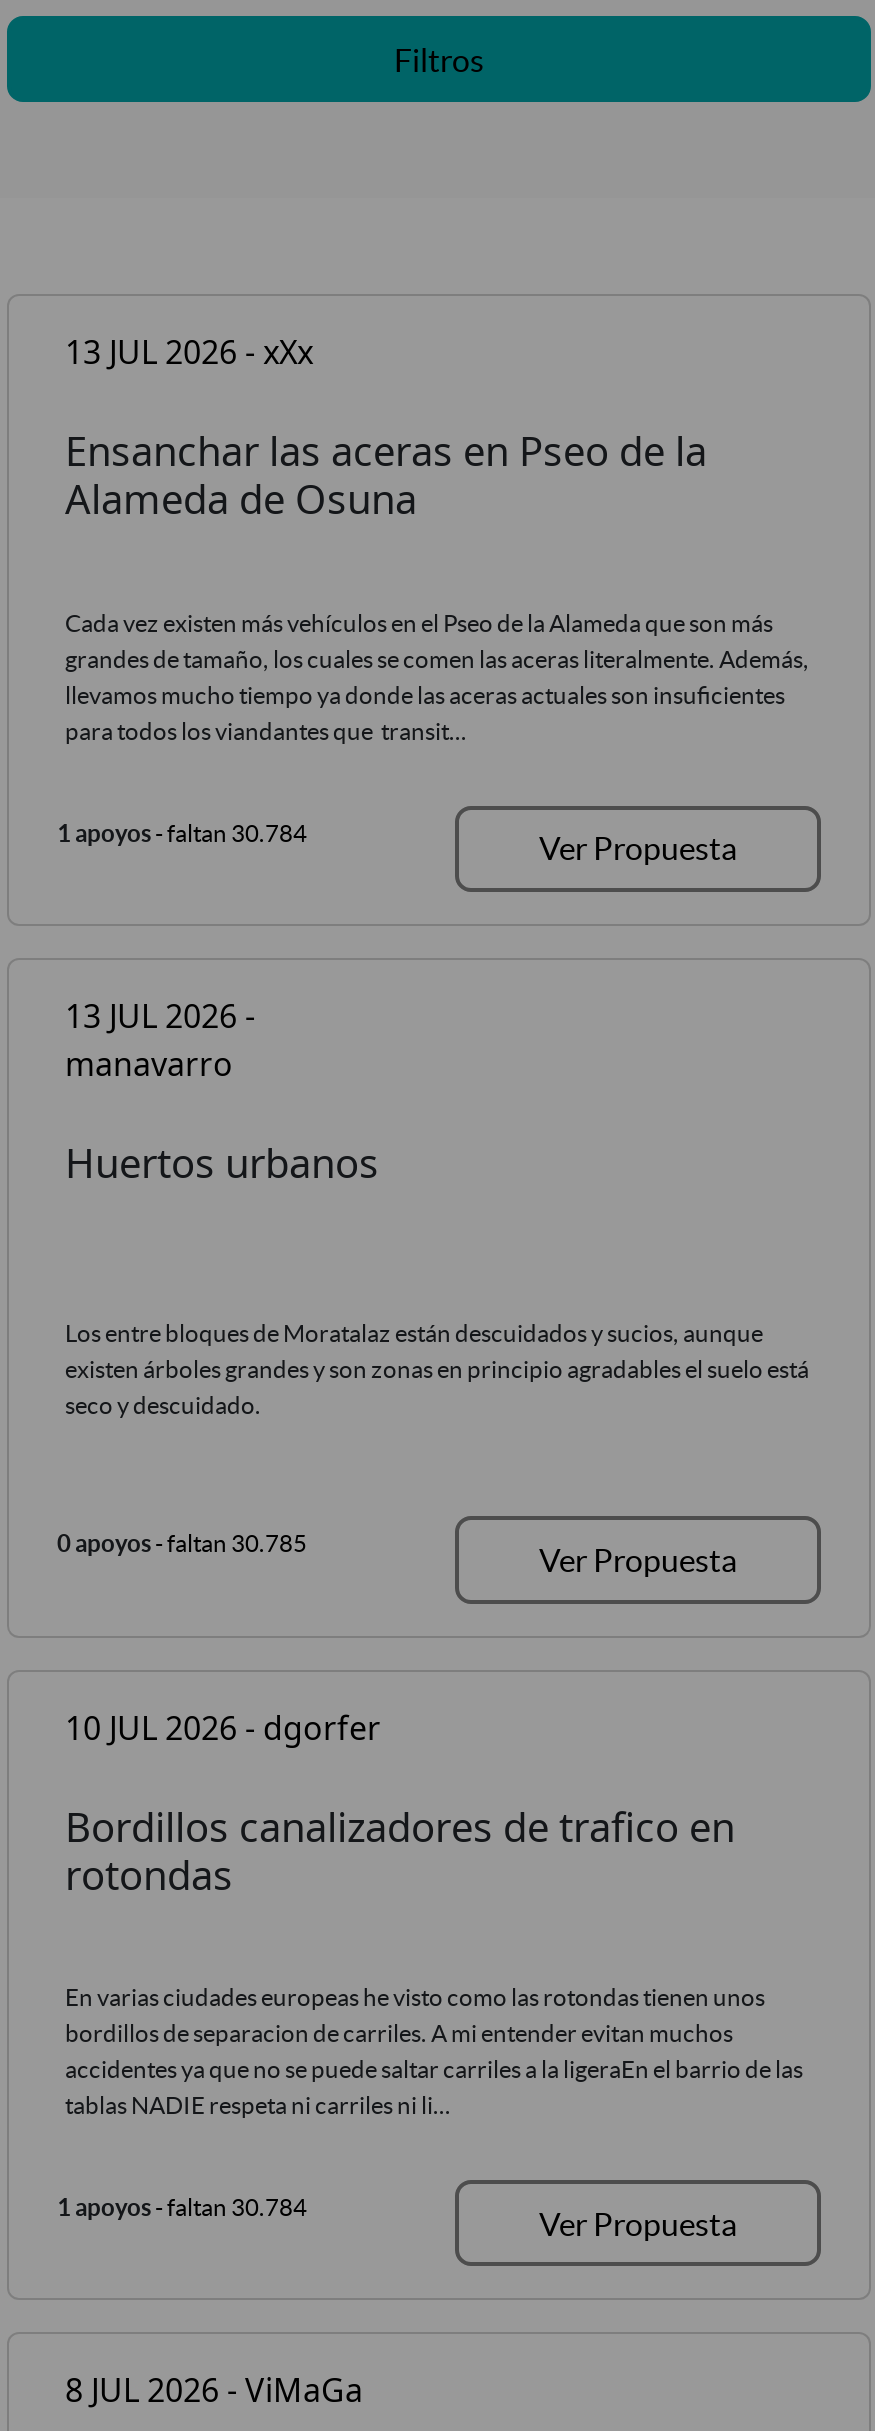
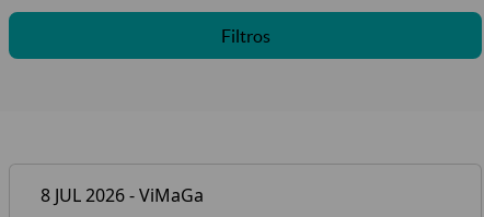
- 13 JUL 2026 - xXx
- Ensanchar las aceras en Pseo de la
- Alameda de Osuna
- Cada vez existen más vehículos en el Pseo de la Alameda que son más
- grandes de tamaño, los cuales se comen las aceras literalmente. Además,
- llevamos mucho tiempo ya donde las aceras actuales son insuficientes
- para todos los viandantes que transit...

- 1 apoyos - faltan 30.784
- Ver Propuesta

- 13 JUL 2026 -
- manavarro
- Huertos urbanos
- Los entre bloques de Moratalaz están descuidados y sucios, aunque
- existen árboles grandes y son zonas en principio agradables el suelo está
- seco y descuidado.

- 0 apoyos - faltan 30.785
- Ver Propuesta

- 10 JUL 2026 - dgorfer
- Bordillos canalizadores de trafico en
- rotondas
- En varias ciudades europeas he visto como las rotondas tienen unos
- bordillos de separacion de carriles. A mi entender evitan muchos
- accidentes ya que no se puede saltar carriles a la ligeraEn el barrio de las
- tablas NADIE respeta ni carriles ni li...

- 1 apoyos - faltan 30.784
- Ver Propuesta
